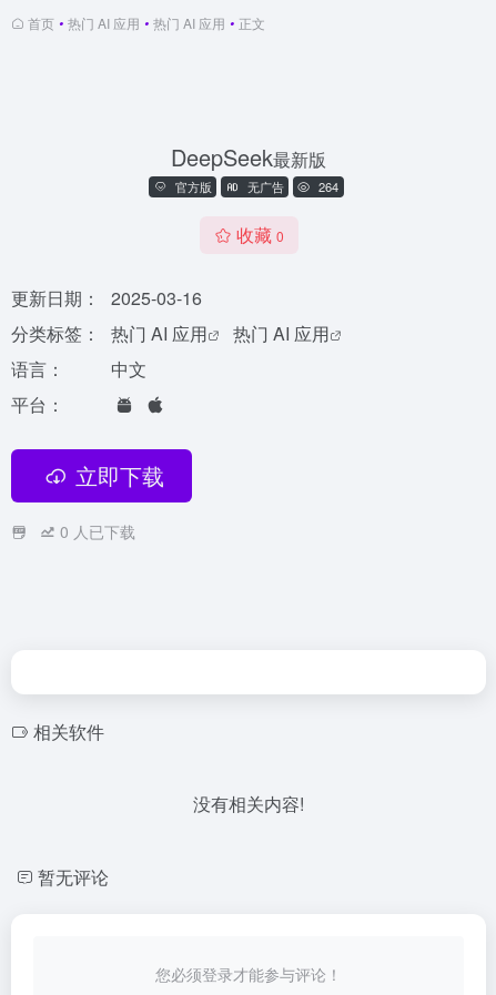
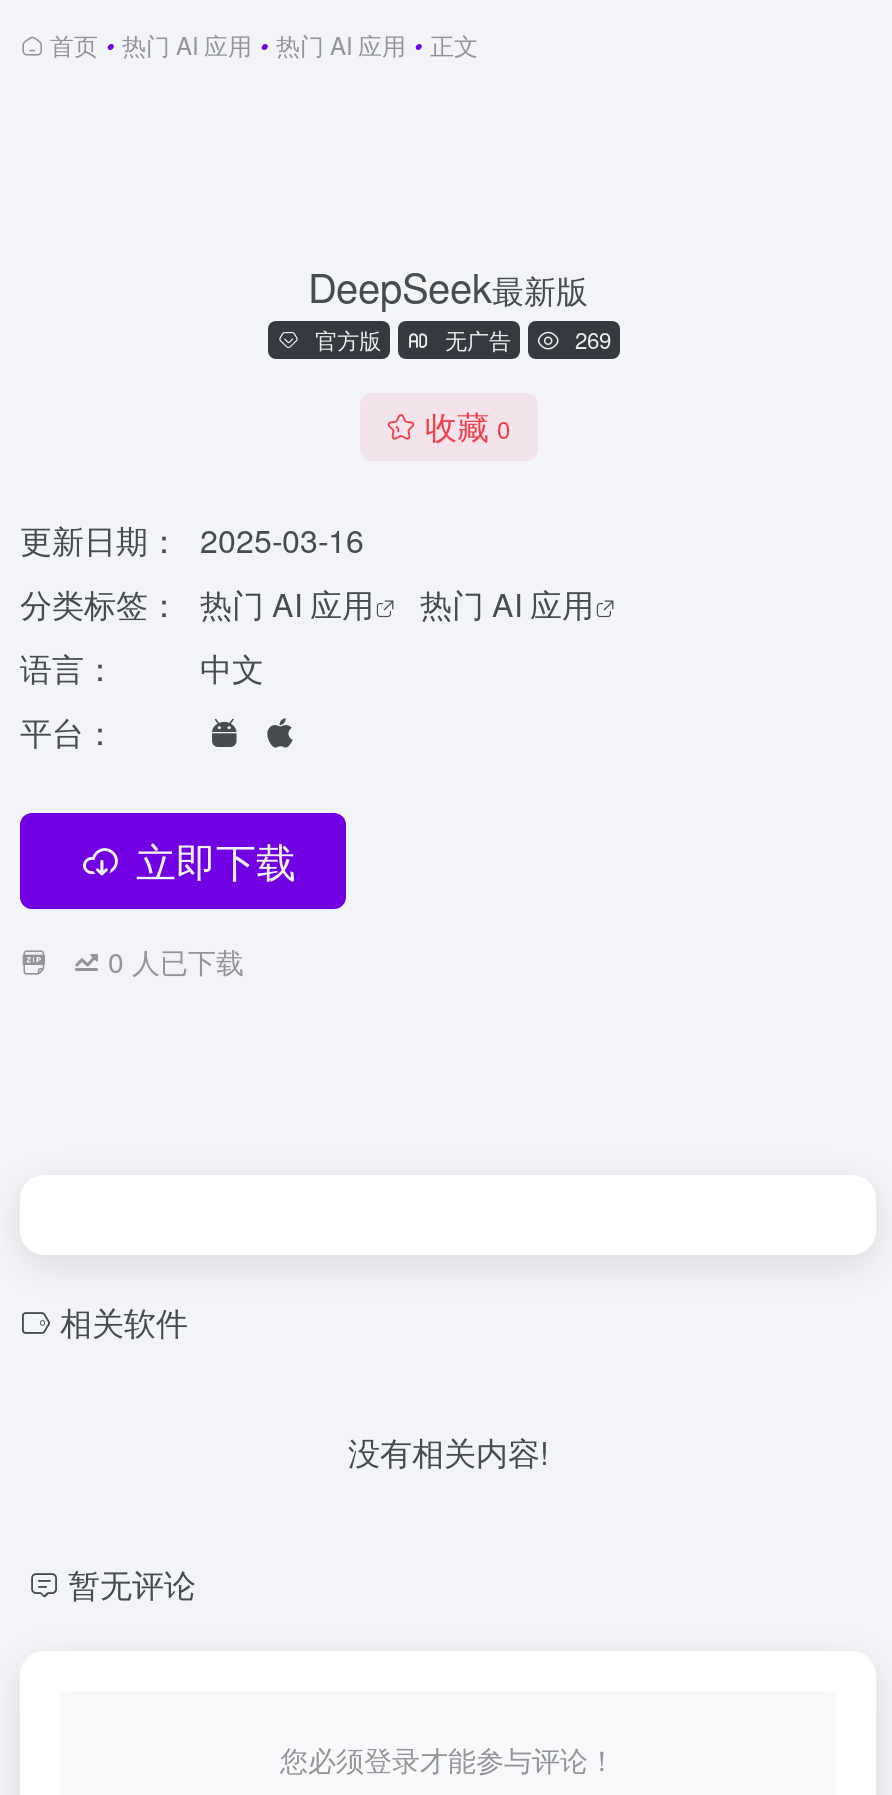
- 官方版 无广告 264
+ 官方版 无广告 269
